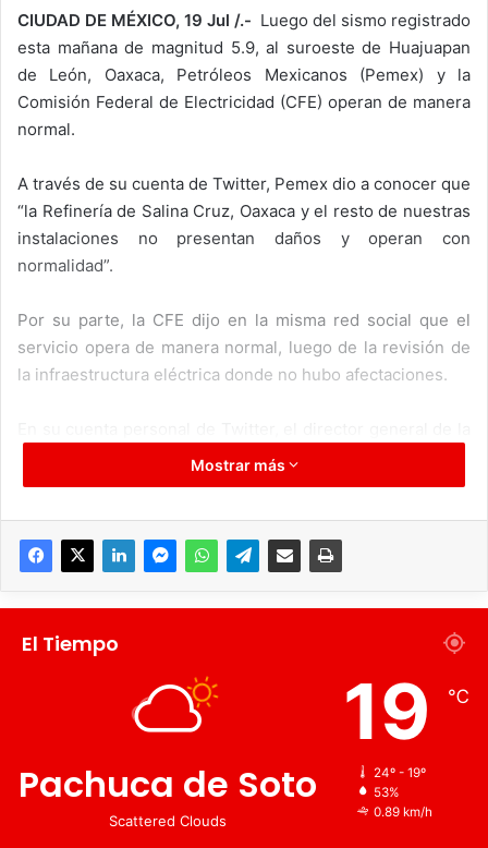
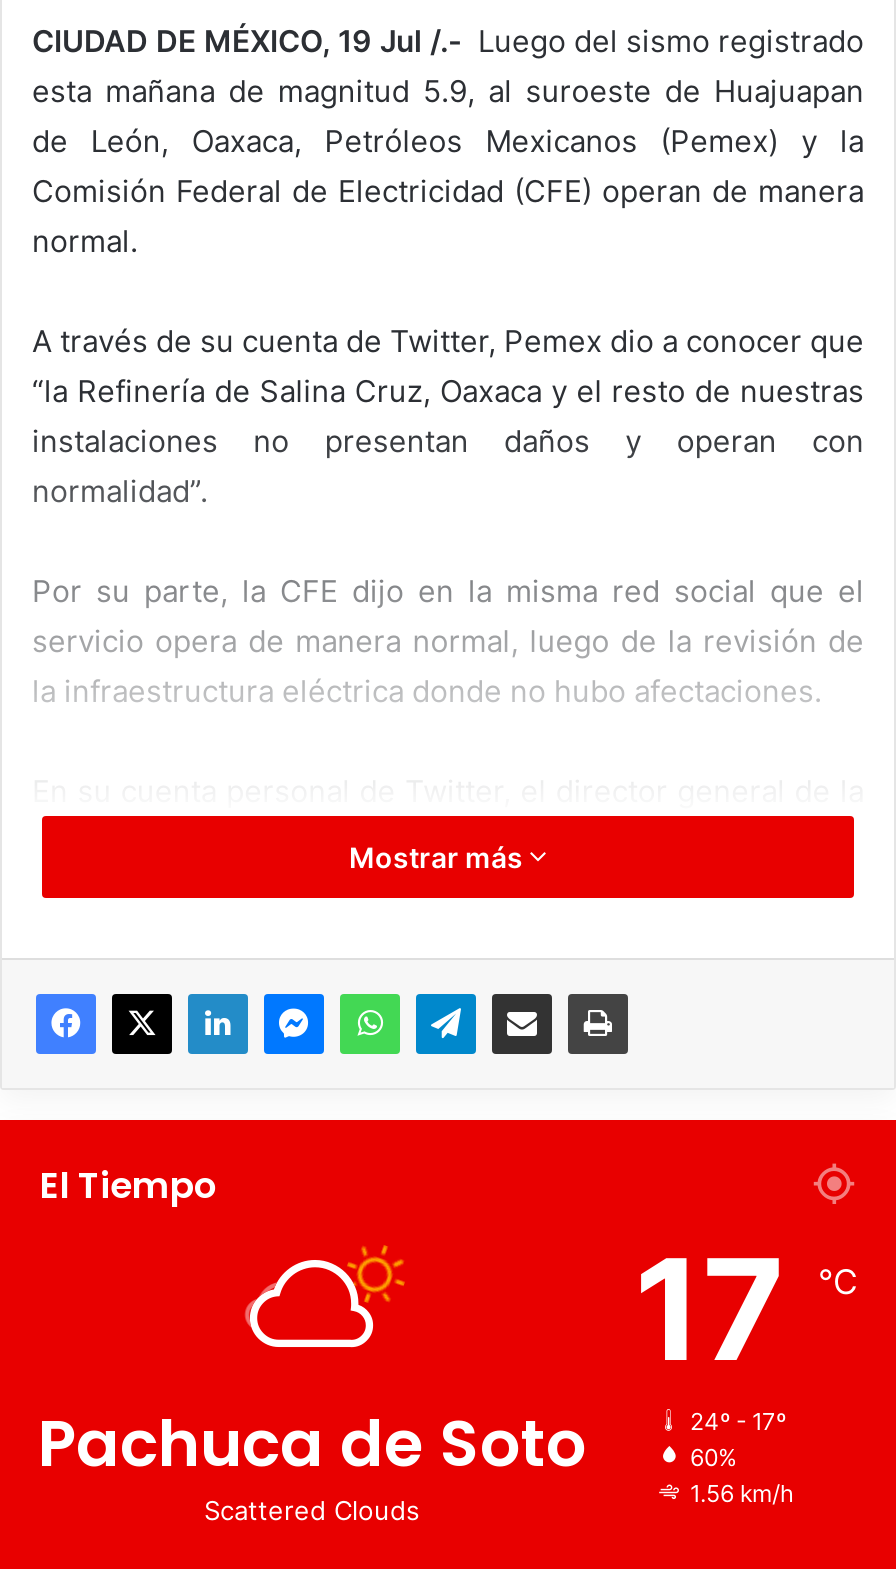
- 19 ℃
+ 17 ℃

- 24º - 19º
+ 24º - 17º

- 53%
+ 60%

- 0.89 km/h
+ 1.56 km/h
